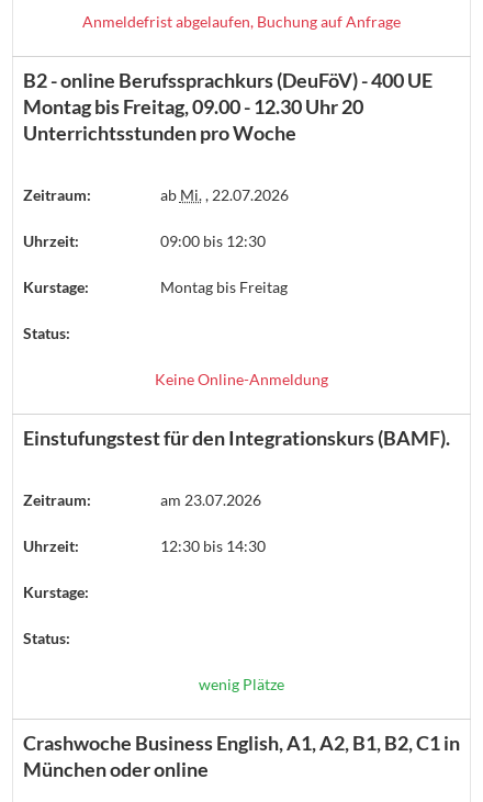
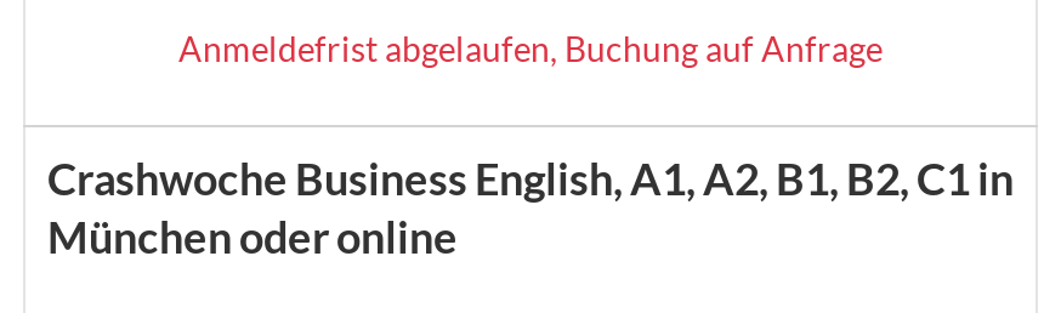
- B2 - online Berufssprachkurs (DeuFöV) - 400 UE
- Montag bis Freitag, 09.00 - 12.30 Uhr 20
- Unterrichtsstunden pro Woche
- Zeitraum:
- ab Mi., 22.07.2026
- Uhrzeit:
- 09:00 bis 12:30
- Kurstage:
- Montag bis Freitag
- Status:
- Keine Online-Anmeldung
- Einstufungstest für den Integrationskurs (BAMF).
- Zeitraum:
- am 23.07.2026
- Uhrzeit:
- 12:30 bis 14:30
- Kurstage:
- Status:
- wenig Plätze
